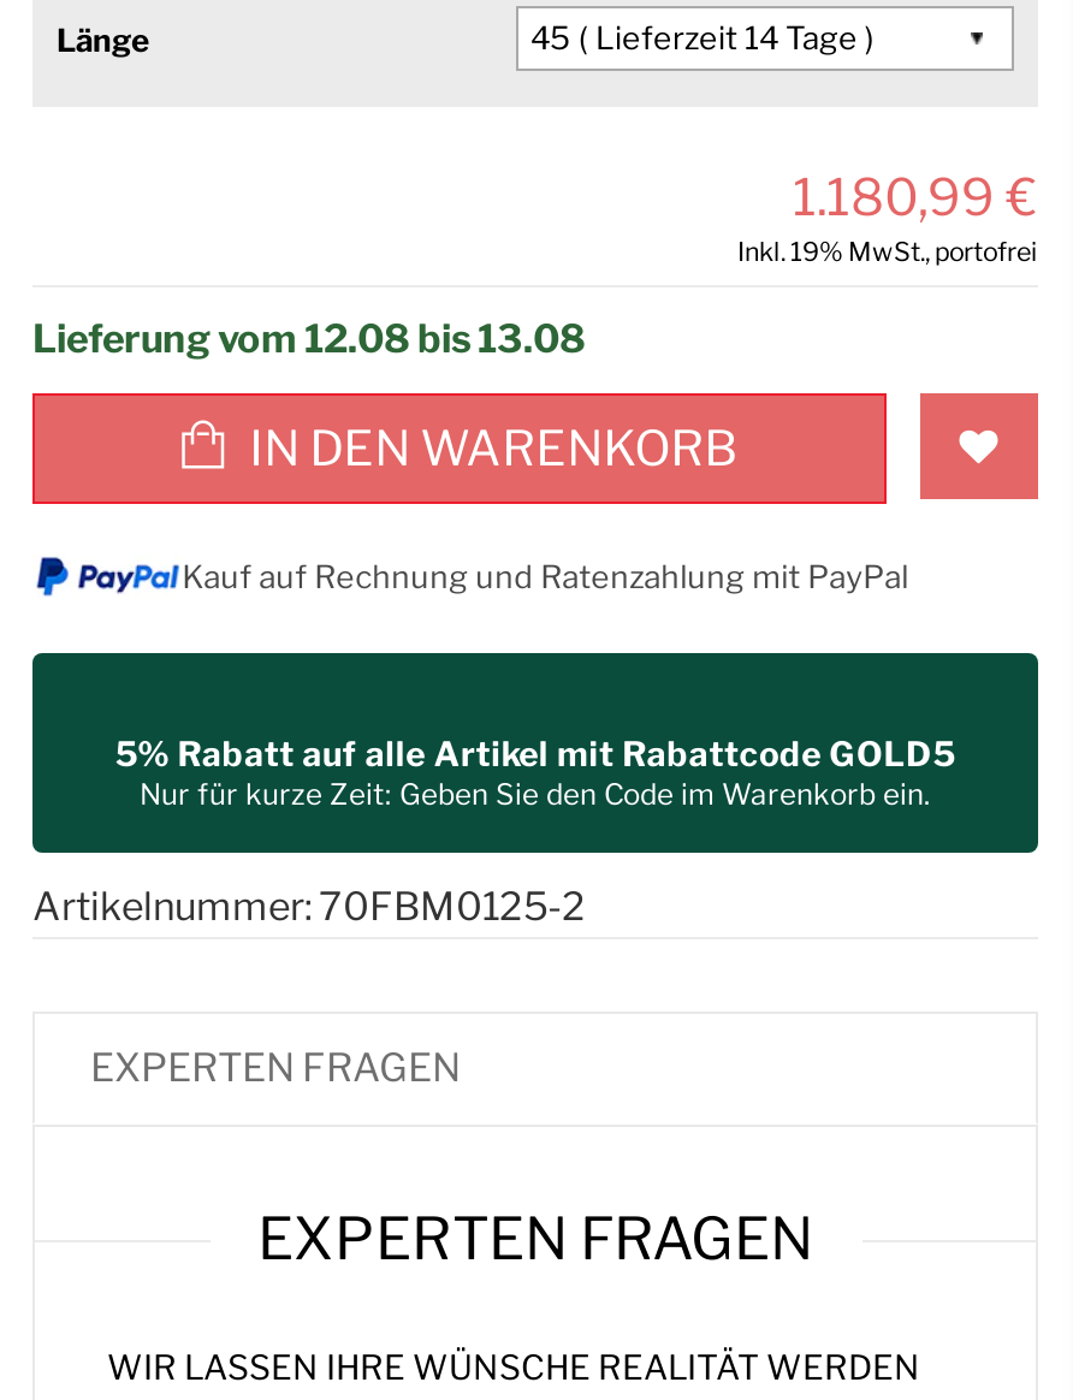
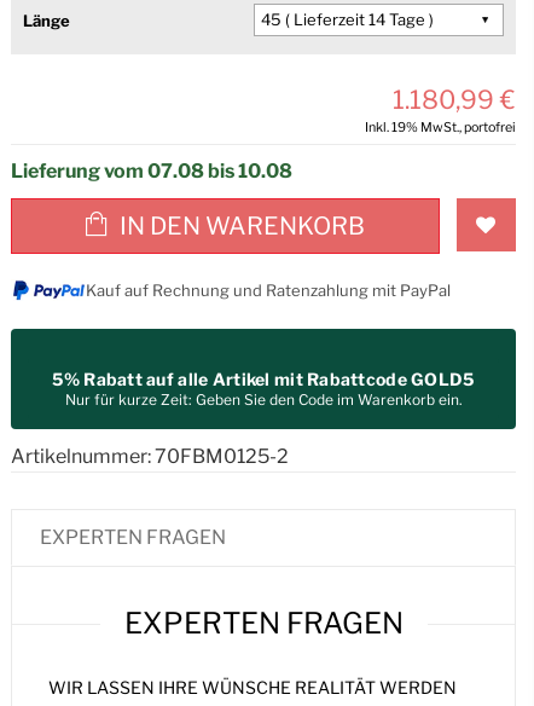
- Lieferung vom 12.08 bis 13.08
+ Lieferung vom 07.08 bis 10.08
